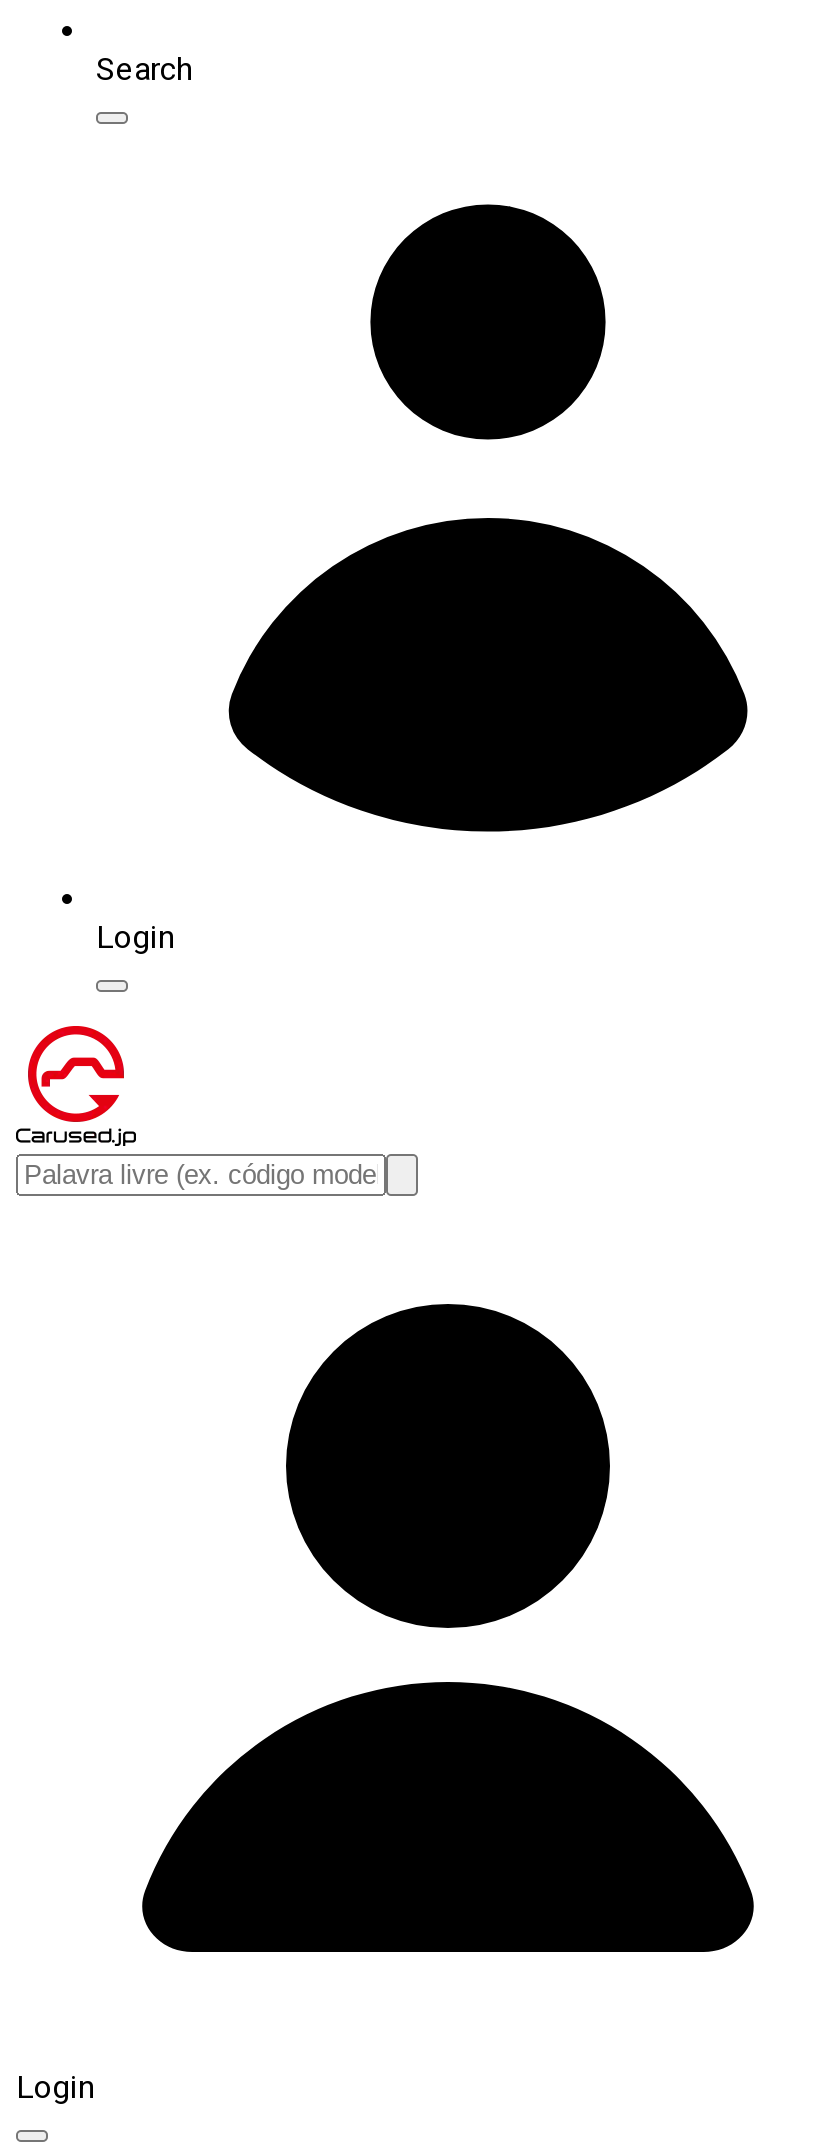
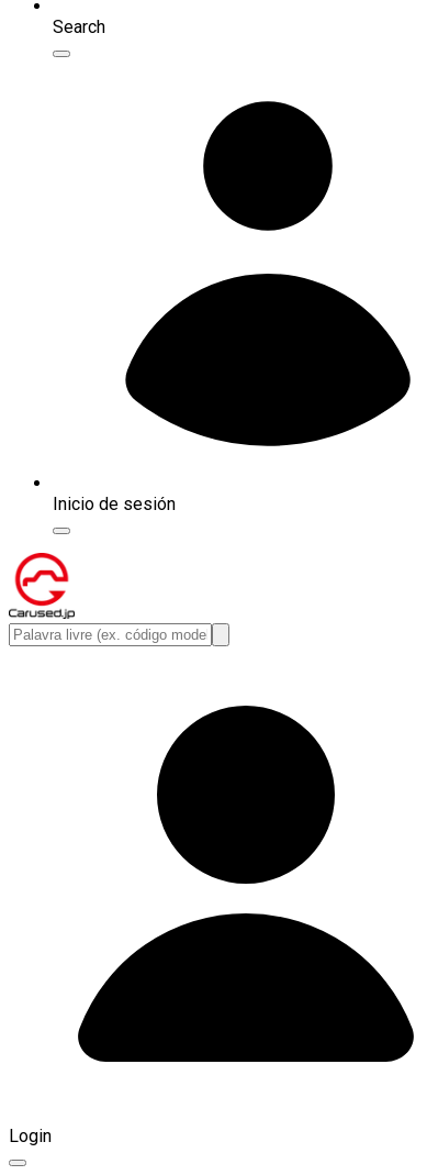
- Login
+ Inicio de sesión
